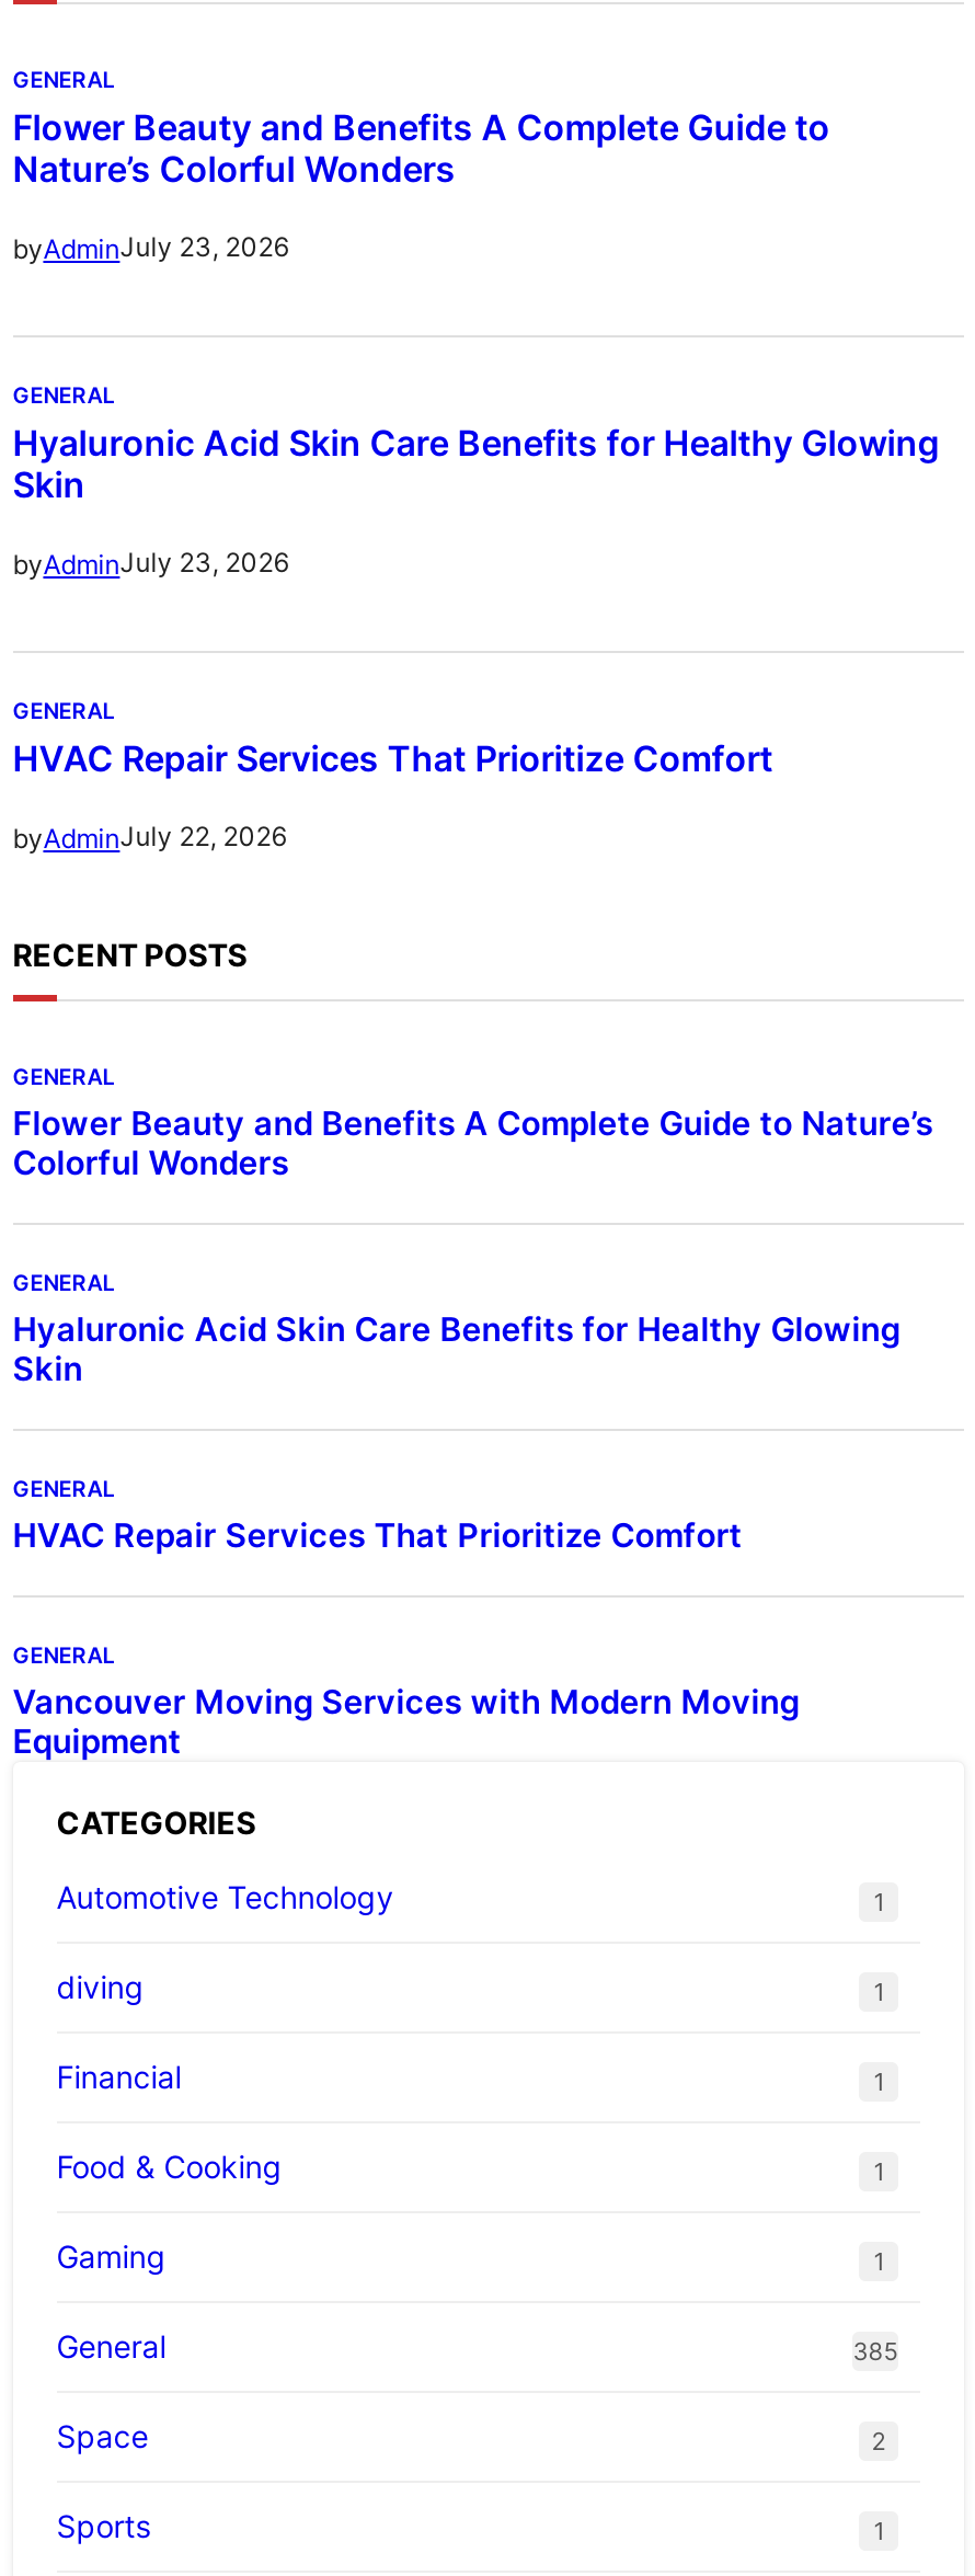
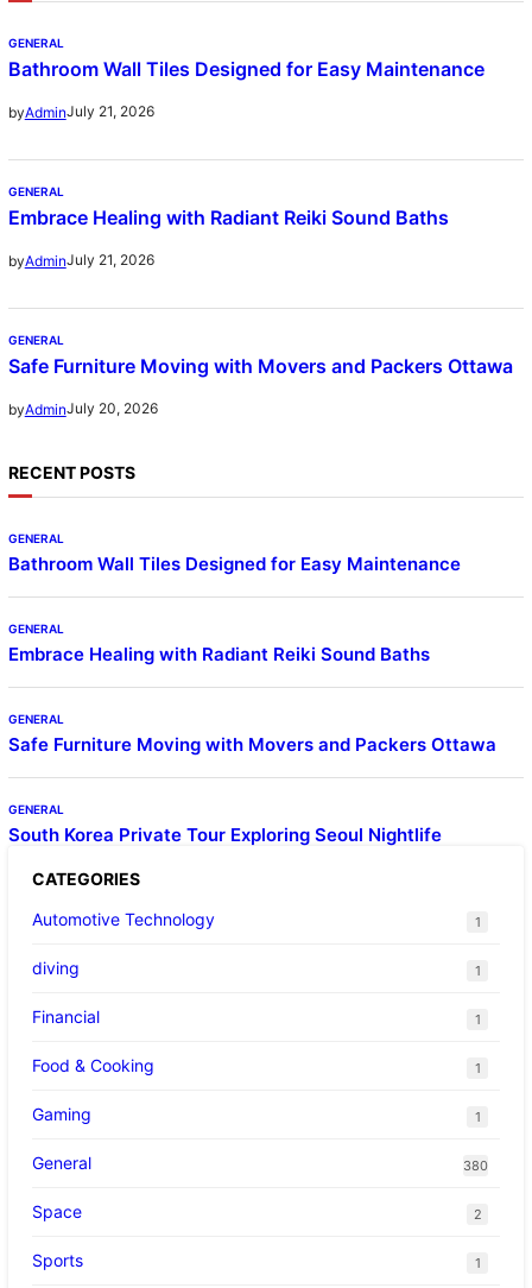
- Flower Beauty and Benefits A Complete Guide to
- Nature’s Colorful Wonders
+ Bathroom Wall Tiles Designed for Easy Maintenance

- byAdminJuly 23, 2026
+ byAdminJuly 21, 2026

- Hyaluronic Acid Skin Care Benefits for Healthy Glowing
- Skin
+ Embrace Healing with Radiant Reiki Sound Baths

- byAdminJuly 23, 2026
+ byAdminJuly 21, 2026

- HVAC Repair Services That Prioritize Comfort
+ Safe Furniture Moving with Movers and Packers Ottawa

- byAdminJuly 22, 2026
+ byAdminJuly 20, 2026

- Flower Beauty and Benefits A Complete Guide to Nature’s
- Colorful Wonders
+ Bathroom Wall Tiles Designed for Easy Maintenance

- Hyaluronic Acid Skin Care Benefits for Healthy Glowing
- Skin
+ Embrace Healing with Radiant Reiki Sound Baths

- HVAC Repair Services That Prioritize Comfort
+ Safe Furniture Moving with Movers and Packers Ottawa

- Vancouver Moving Services with Modern Moving
- Equipment
+ South Korea Private Tour Exploring Seoul Nightlife

- 385
+ 380
